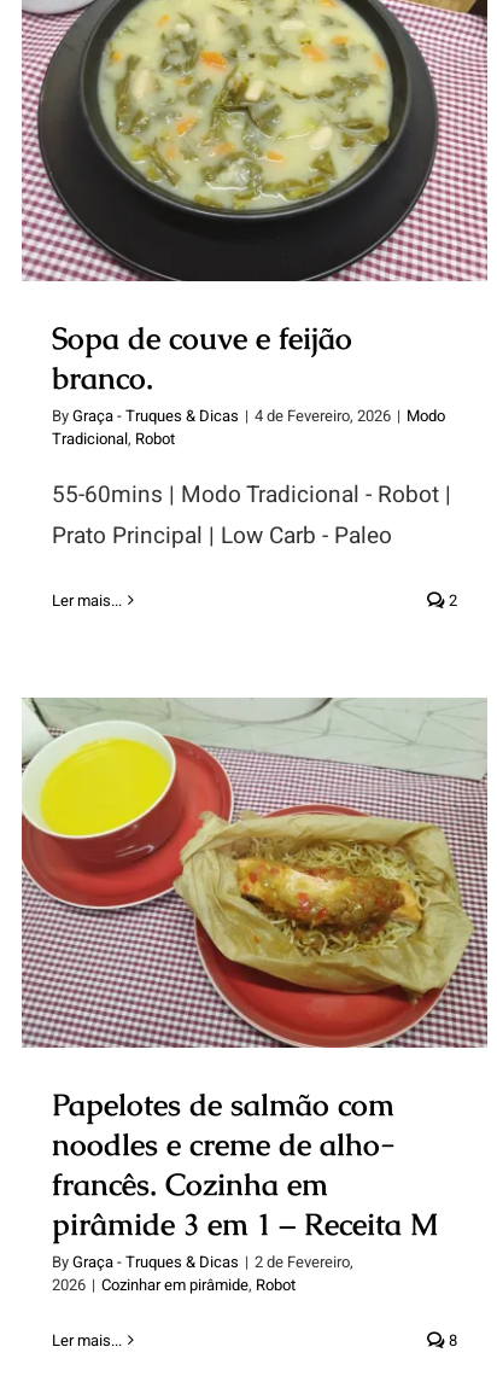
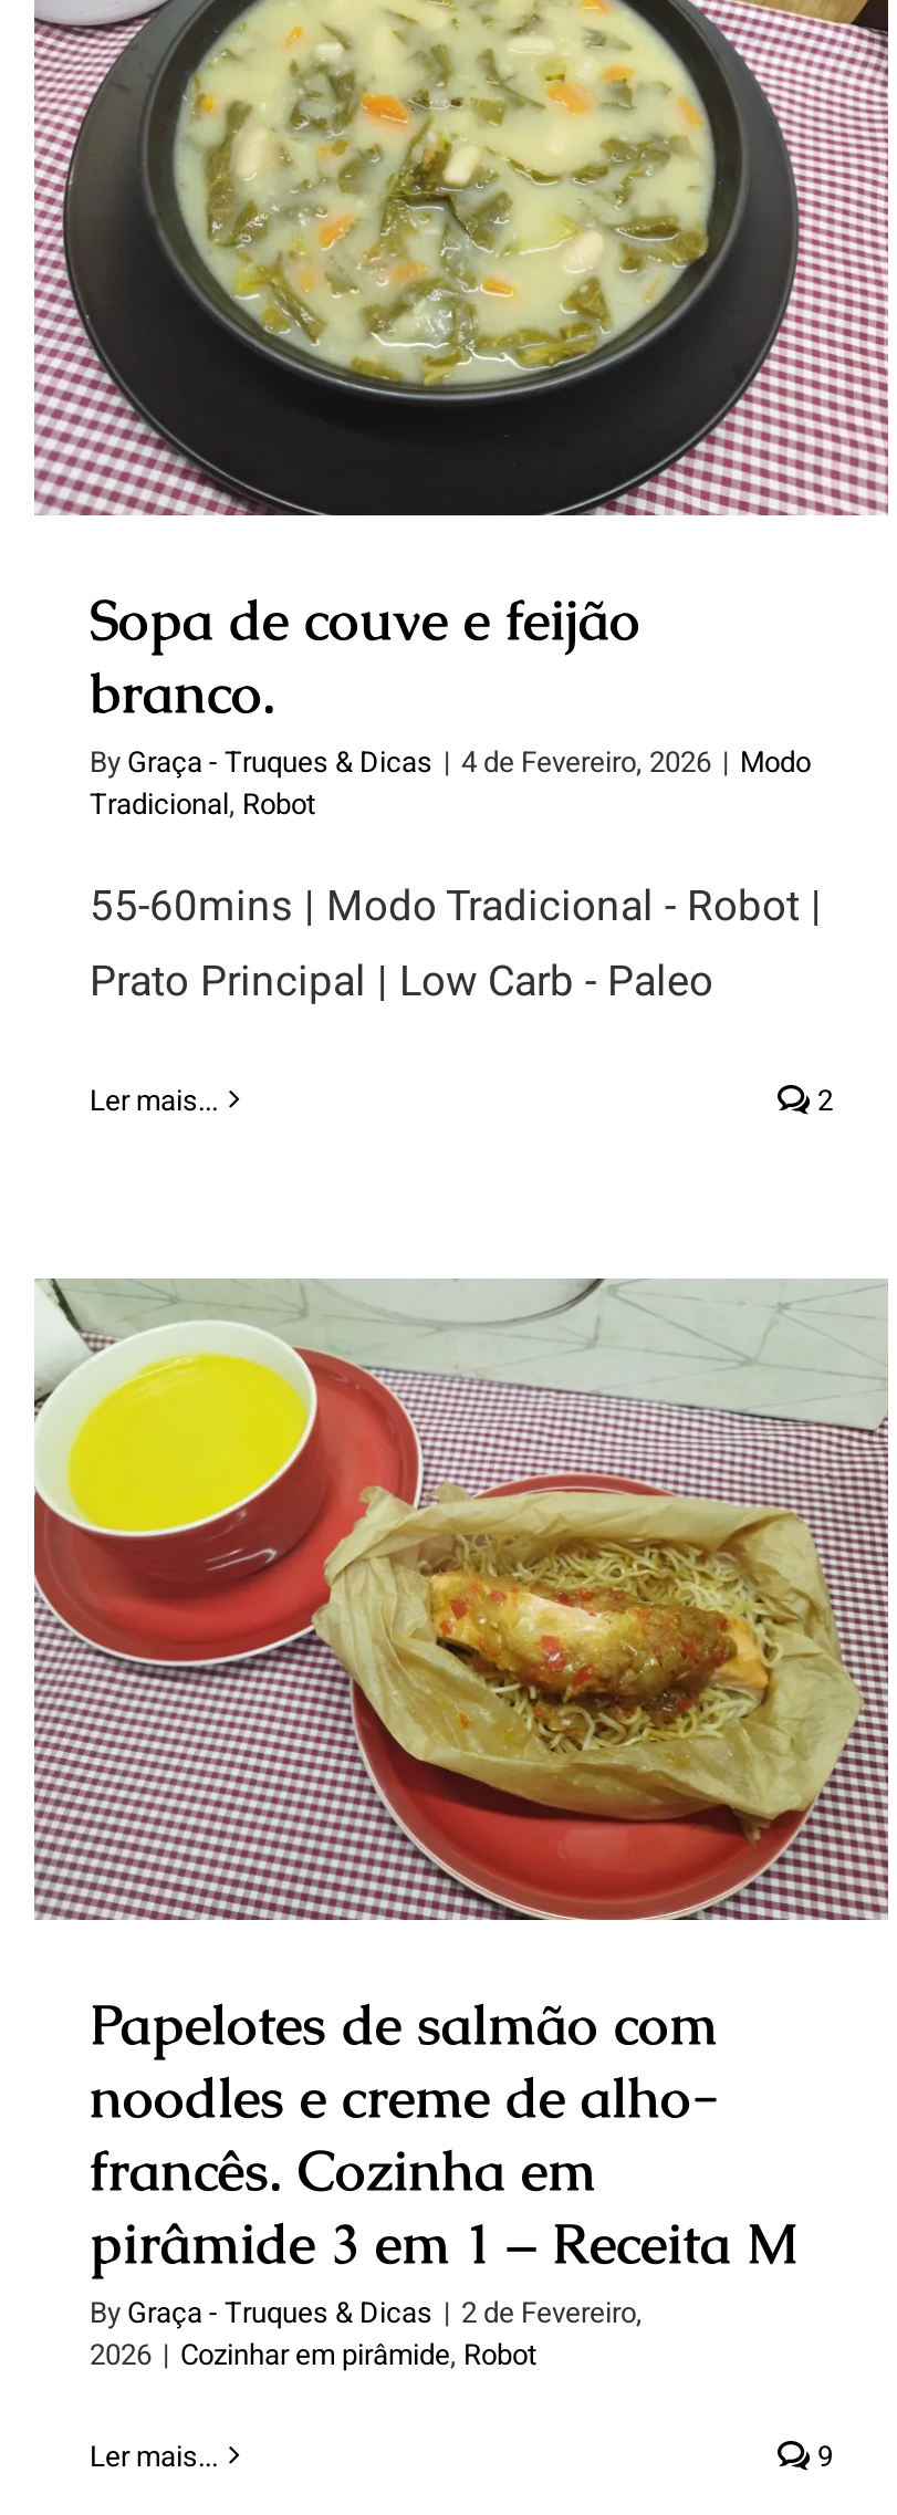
- 8
+ 9
